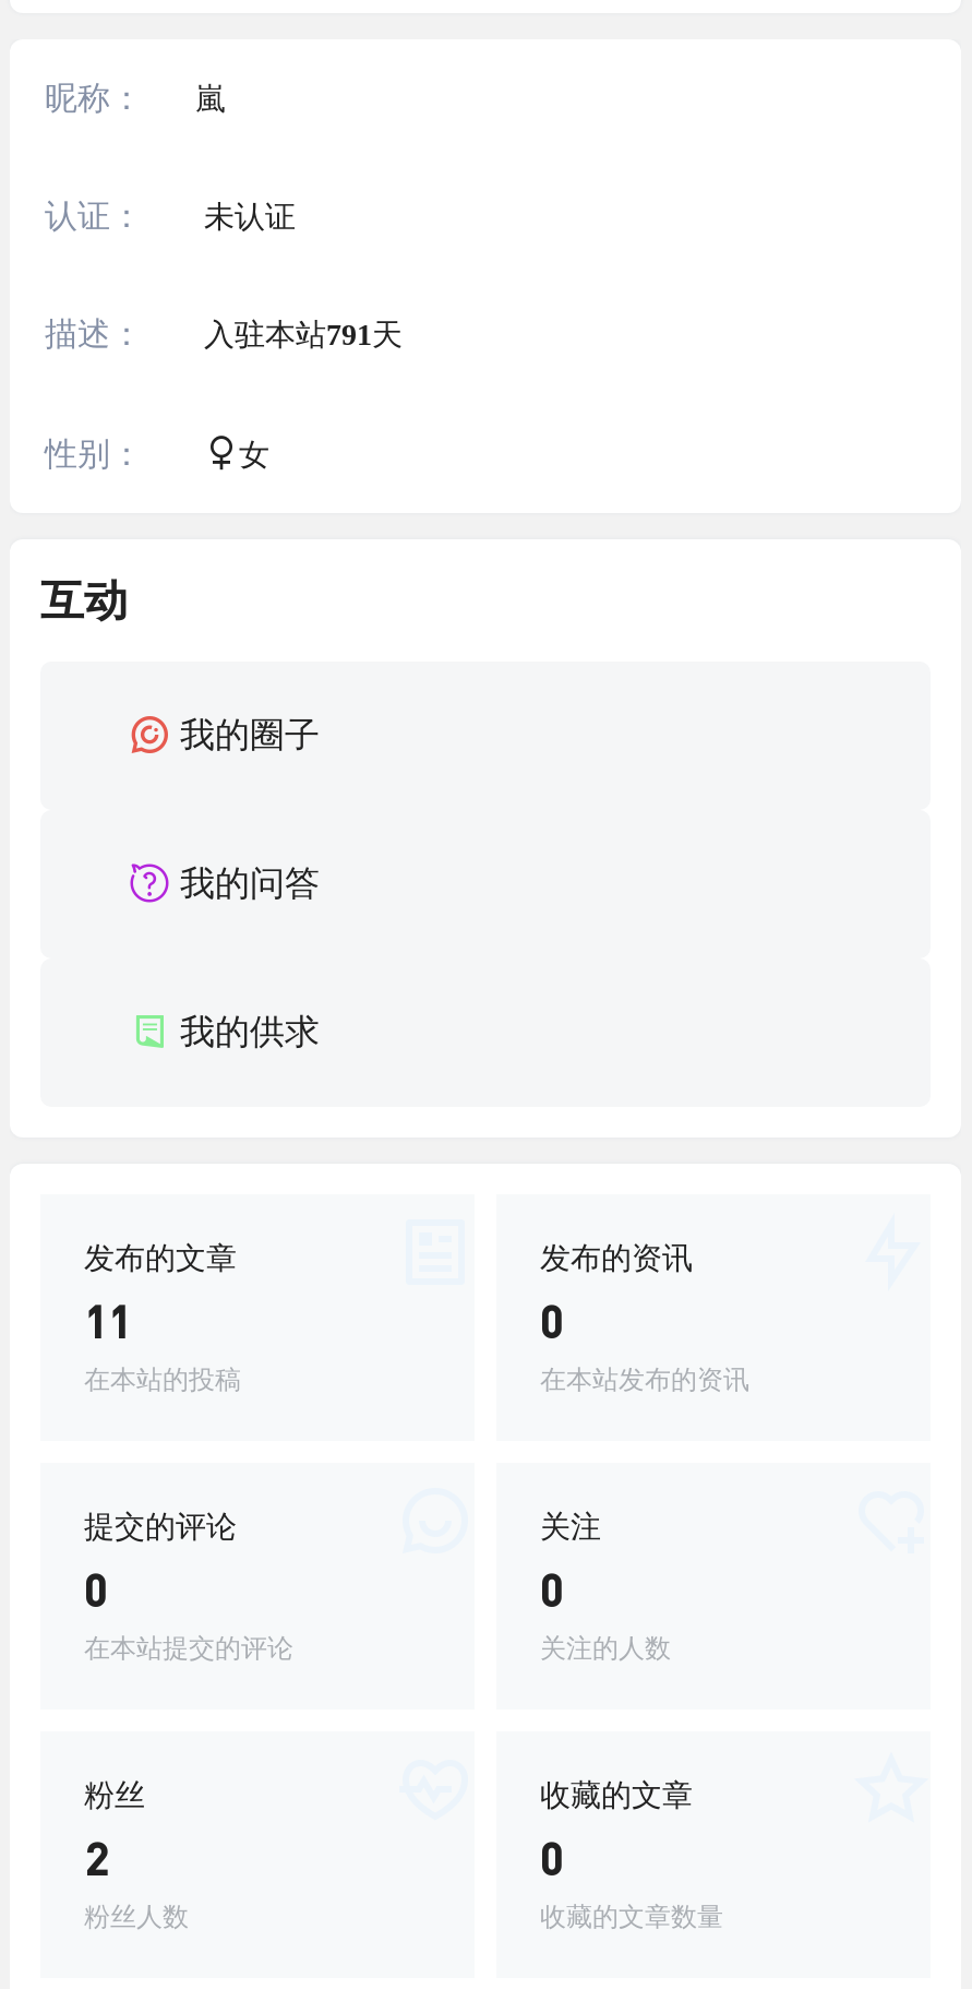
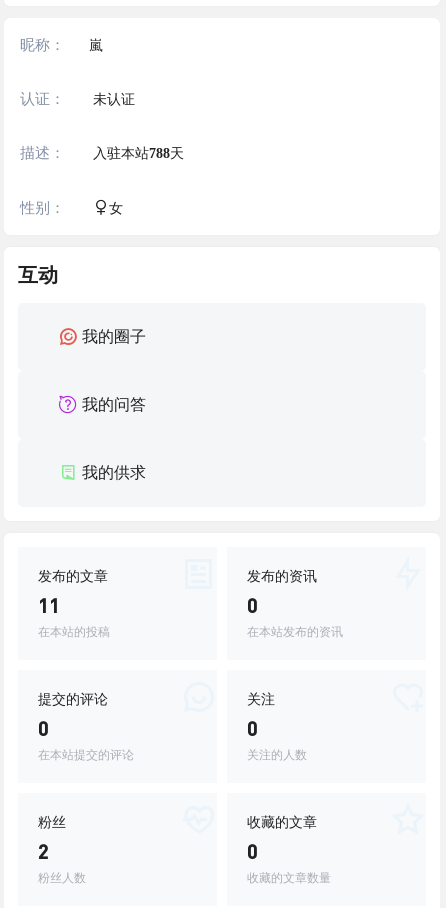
- 描述： 入驻本站791天
+ 描述： 入驻本站788天
